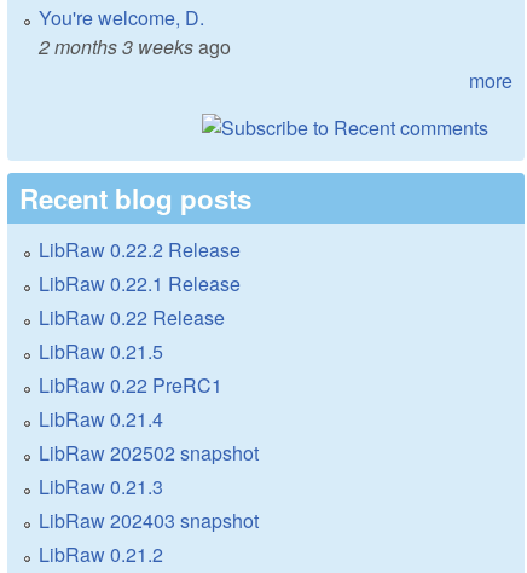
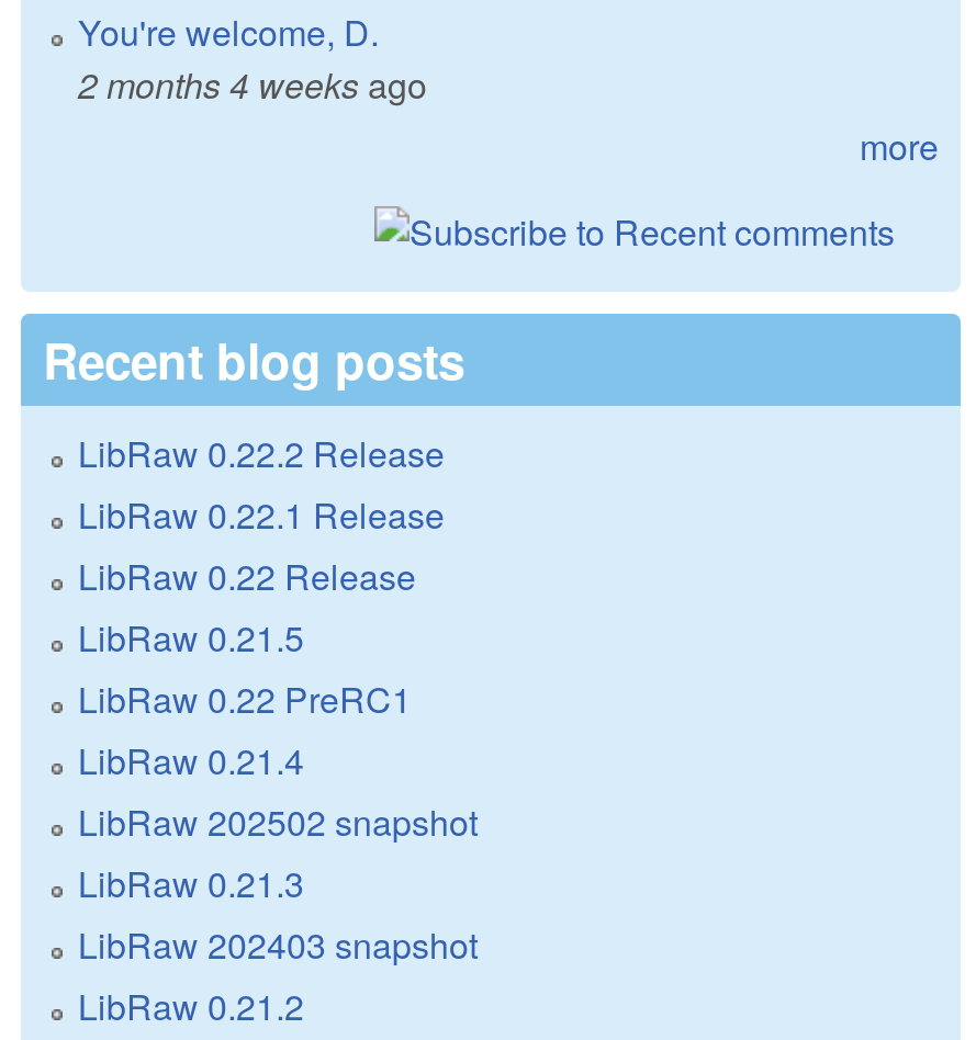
- 2 months 3 weeks ago
+ 2 months 4 weeks ago
